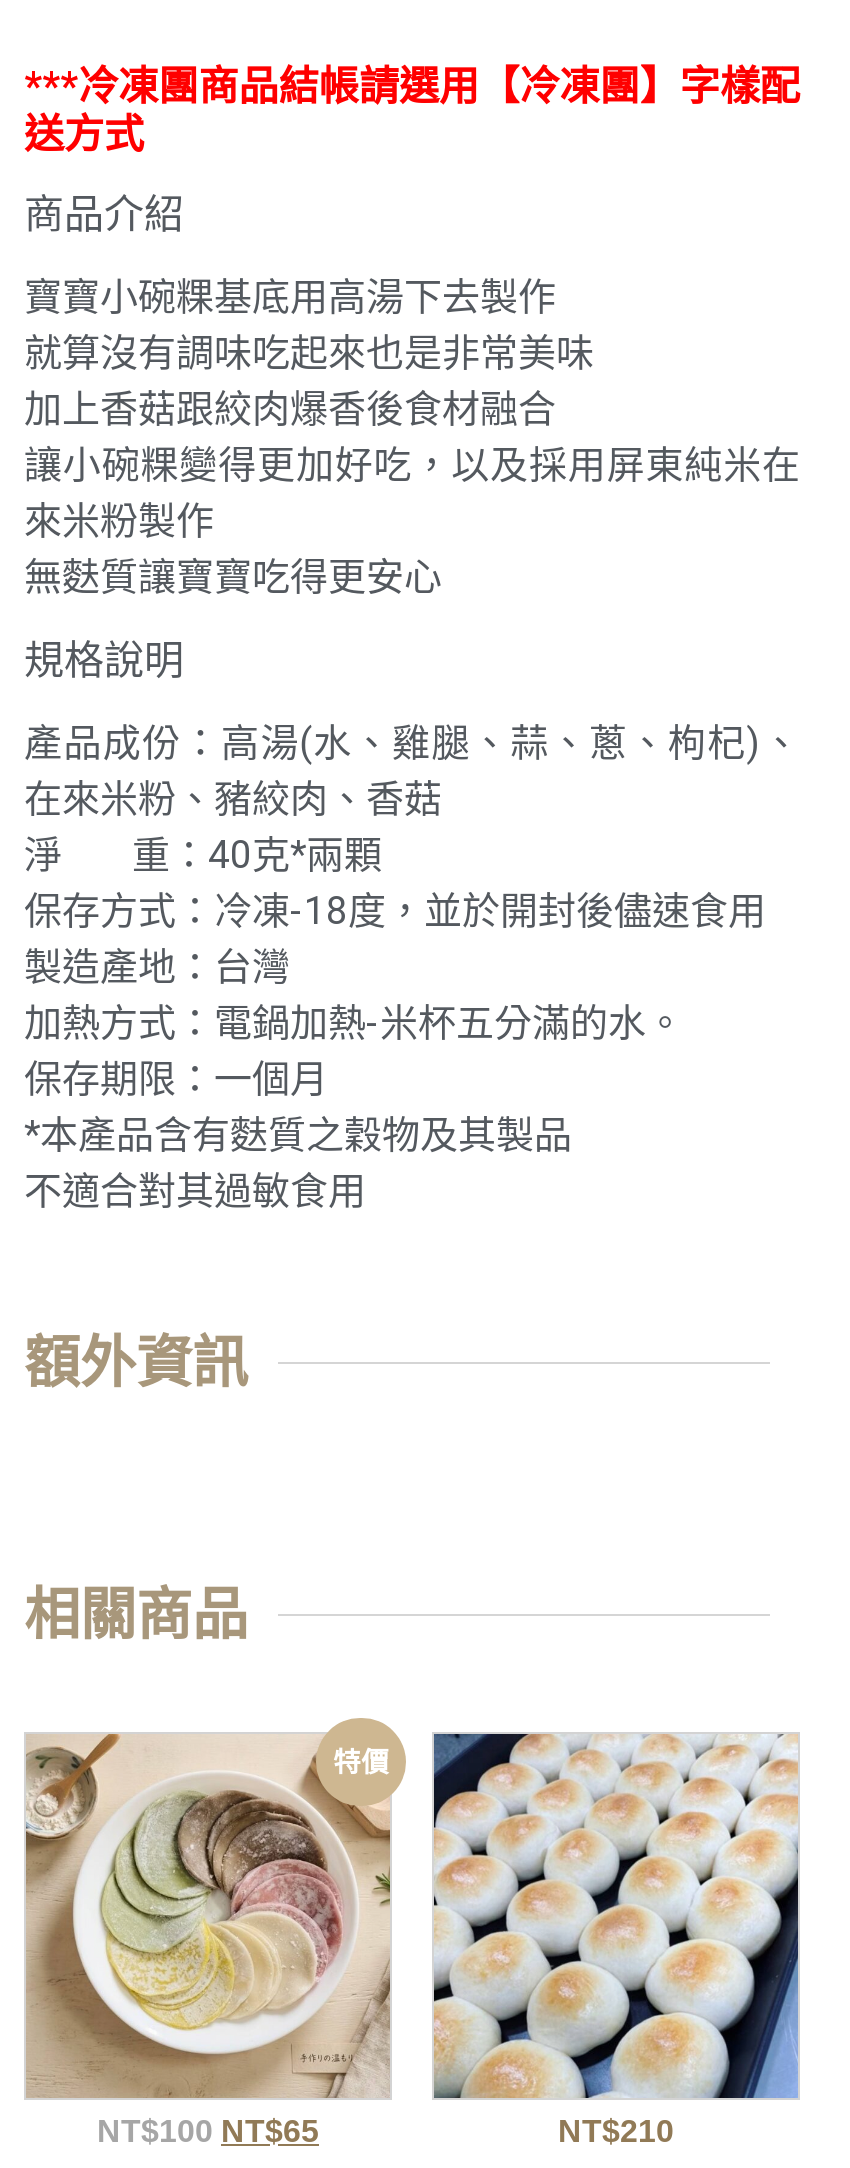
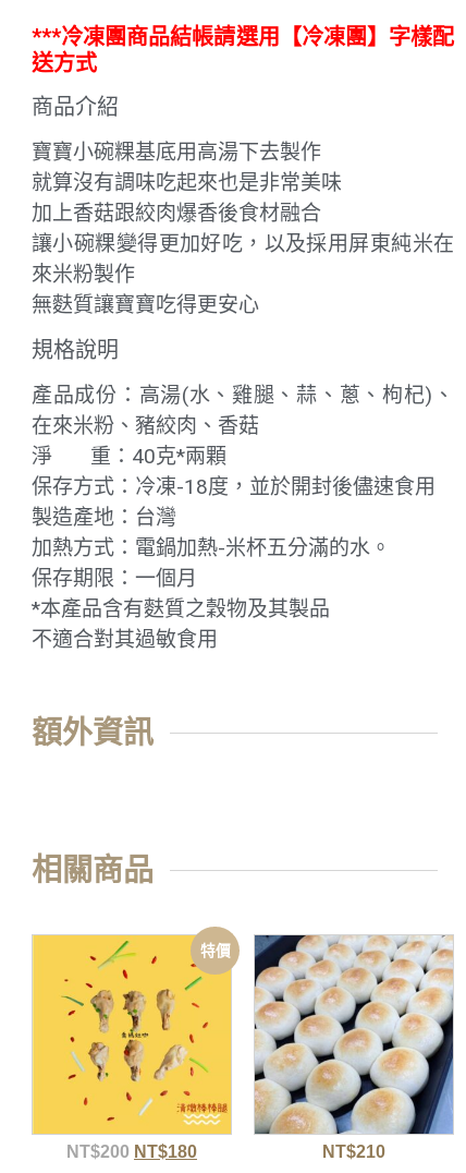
- [image]
- NT$100 NT$65
+ [image]
+ NT$200 NT$180
